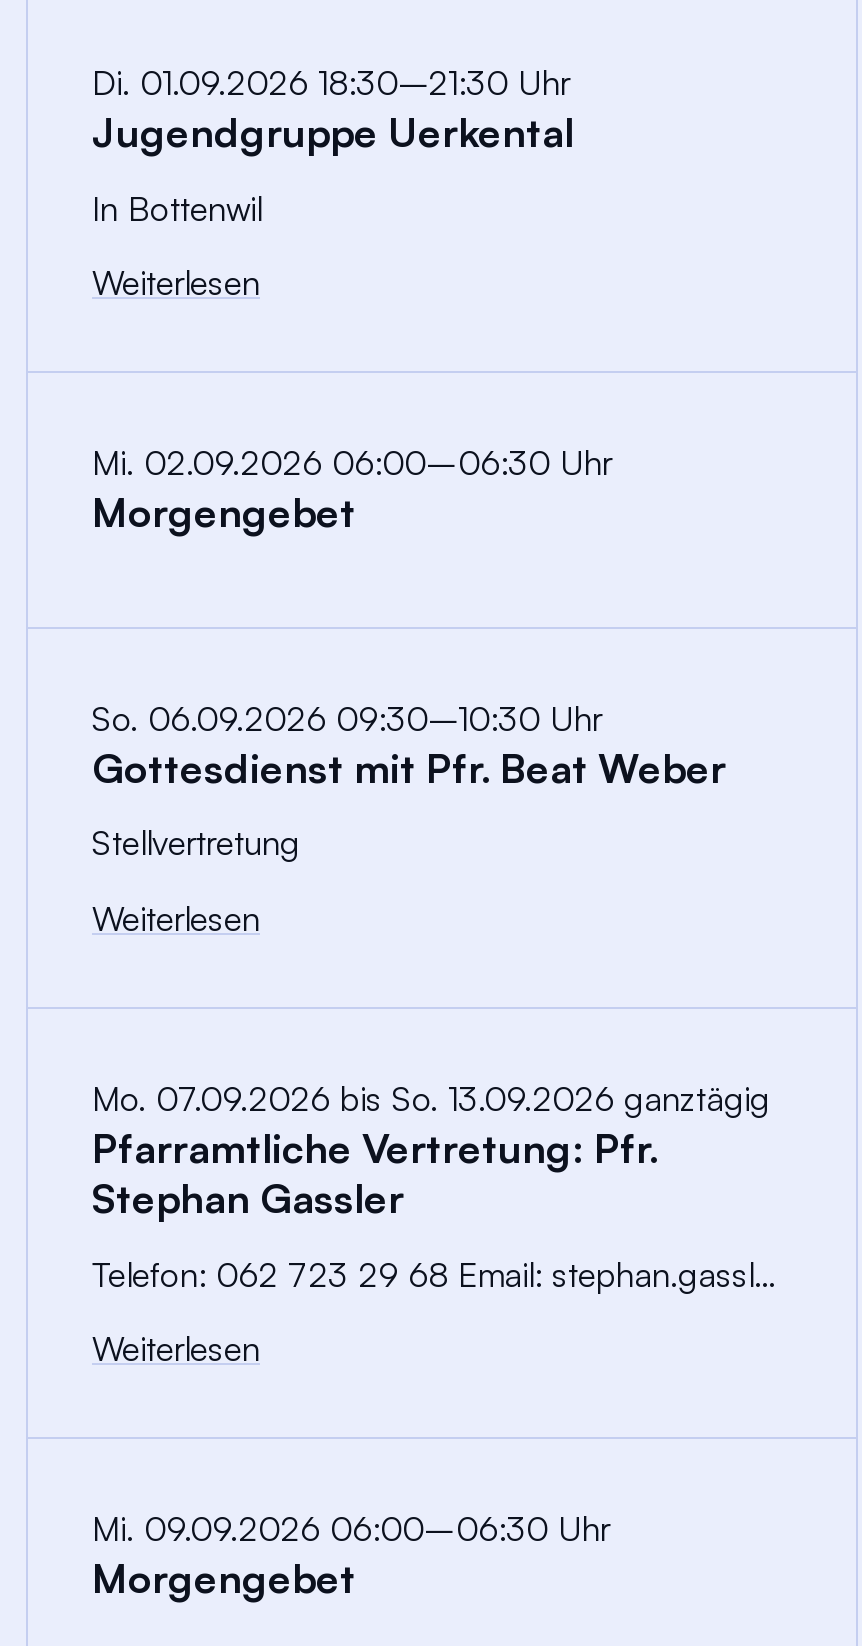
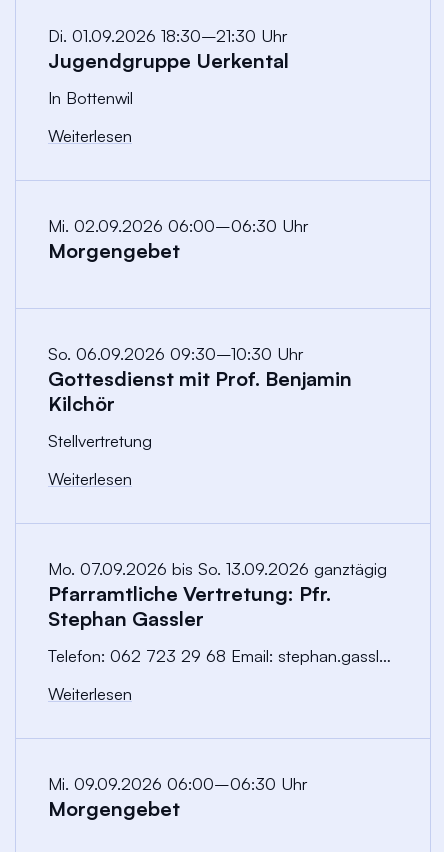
- Gottesdienst mit Pfr. Beat Weber
+ Gottesdienst mit Prof. Benjamin
+ Kilchör
